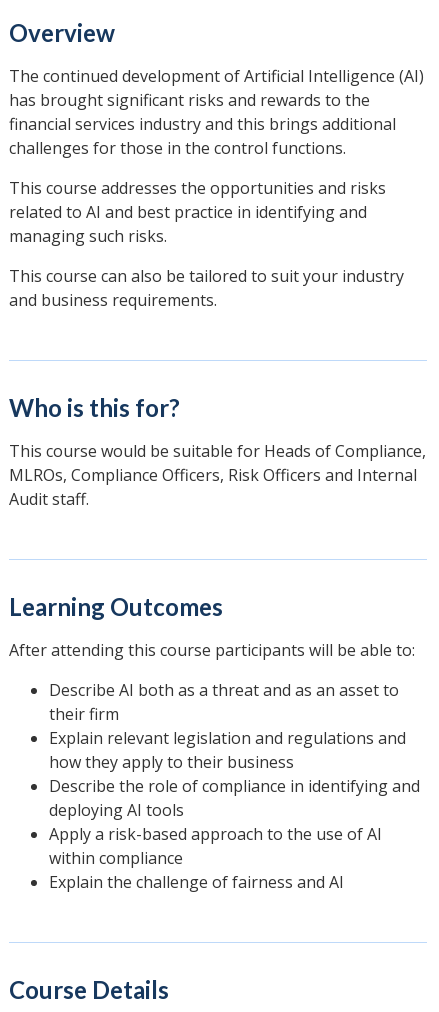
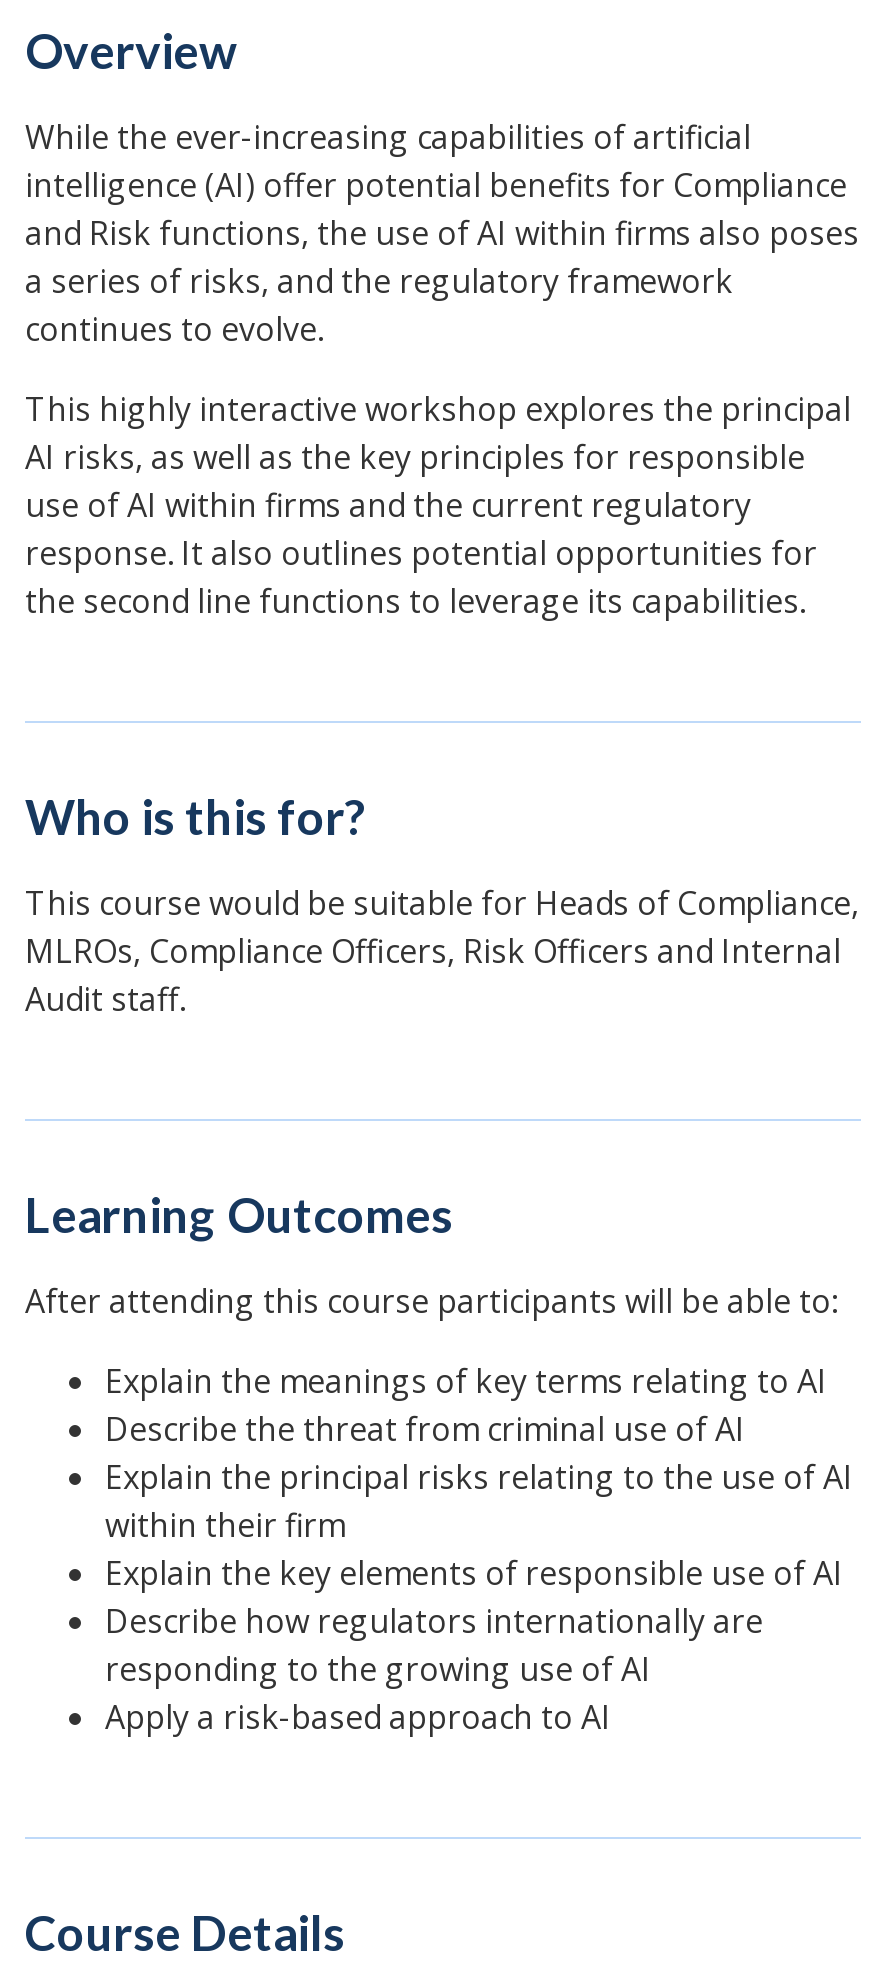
- The continued development of Artificial Intelligence (AI)
- has brought significant risks and rewards to the
- financial services industry and this brings additional
- challenges for those in the control functions.
- This course addresses the opportunities and risks
- related to AI and best practice in identifying and
- managing such risks.
- This course can also be tailored to suit your industry
- and business requirements.
+ While the ever-increasing capabilities of artificial
+ intelligence (AI) offer potential benefits for Compliance
+ and Risk functions, the use of AI within firms also poses
+ a series of risks, and the regulatory framework
+ continues to evolve.
+ This highly interactive workshop explores the principal
+ AI risks, as well as the key principles for responsible
+ use of AI within firms and the current regulatory
+ response. It also outlines potential opportunities for
+ the second line functions to leverage its capabilities.

- Describe AI both as a threat and as an asset to
- their firm
- Explain relevant legislation and regulations and
- how they apply to their business
- Describe the role of compliance in identifying and
- deploying AI tools
- Apply a risk-based approach to the use of AI
- within compliance
- Explain the challenge of fairness and AI
+ Explain the meanings of key terms relating to AI
+ Describe the threat from criminal use of AI
+ Explain the principal risks relating to the use of AI
+ within their firm
+ Explain the key elements of responsible use of AI
+ Describe how regulators internationally are
+ responding to the growing use of AI
+ Apply a risk-based approach to AI
